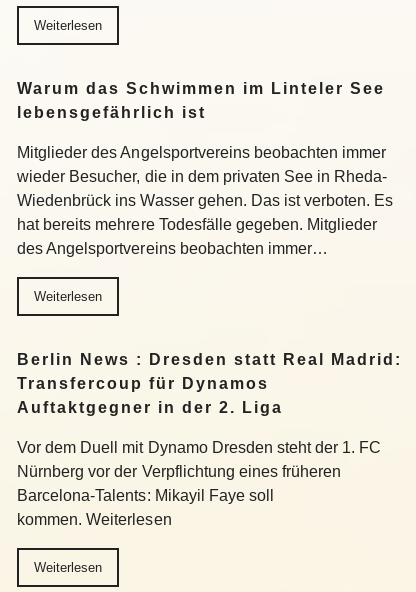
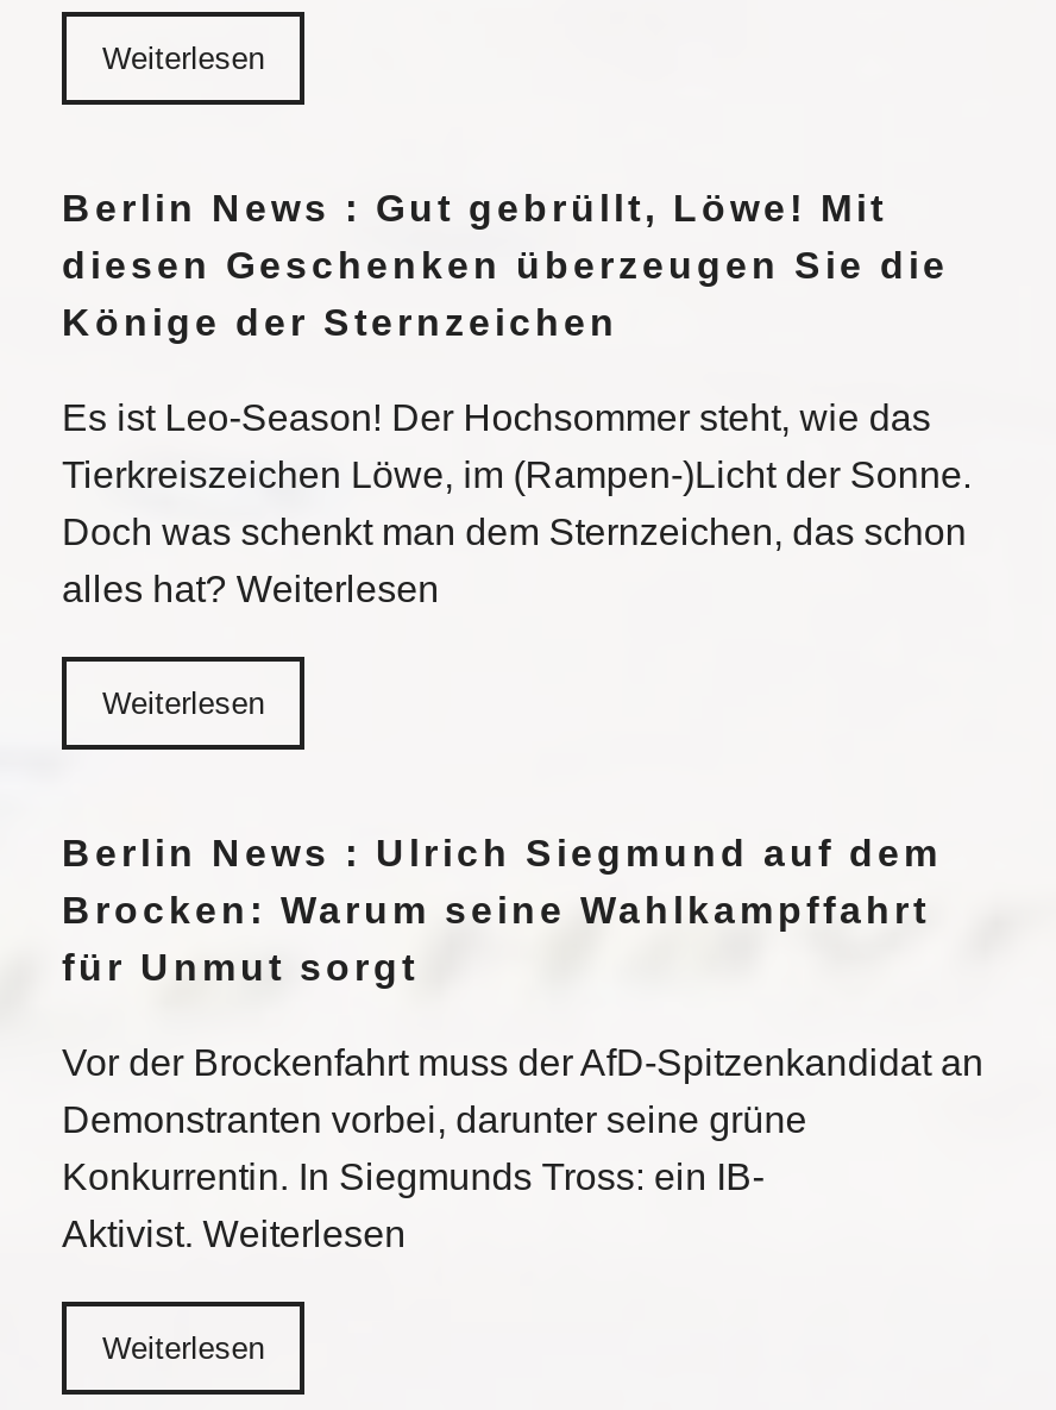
- Warum das Schwimmen im Linteler See
- lebensgefährlich ist
+ Berlin News : Gut gebrüllt, Löwe! Mit
+ diesen Geschenken überzeugen Sie die
+ Könige der Sternzeichen

- Mitglieder des Angelsportvereins beobachten immer
- wieder Besucher, die in dem privaten See in Rheda-
- Wiedenbrück ins Wasser gehen. Das ist verboten. Es
- hat bereits mehrere Todesfälle gegeben. Mitglieder
- des Angelsportvereins beobachten immer…
+ Es ist Leo-Season! Der Hochsommer steht, wie das
+ Tierkreiszeichen Löwe, im (Rampen-)Licht der Sonne.
+ Doch was schenkt man dem Sternzeichen, das schon
+ alles hat? Weiterlesen

- Berlin News : Dresden statt Real Madrid:
- Transfercoup für Dynamos
- Auftaktgegner in der 2. Liga
+ Berlin News : Ulrich Siegmund auf dem
+ Brocken: Warum seine Wahlkampffahrt
+ für Unmut sorgt

- Vor dem Duell mit Dynamo Dresden steht der 1. FC
- Nürnberg vor der Verpflichtung eines früheren
- Barcelona-Talents: Mikayil Faye soll
- kommen. Weiterlesen
+ Vor der Brockenfahrt muss der AfD-Spitzenkandidat an
+ Demonstranten vorbei, darunter seine grüne
+ Konkurrentin. In Siegmunds Tross: ein IB-
+ Aktivist. Weiterlesen
